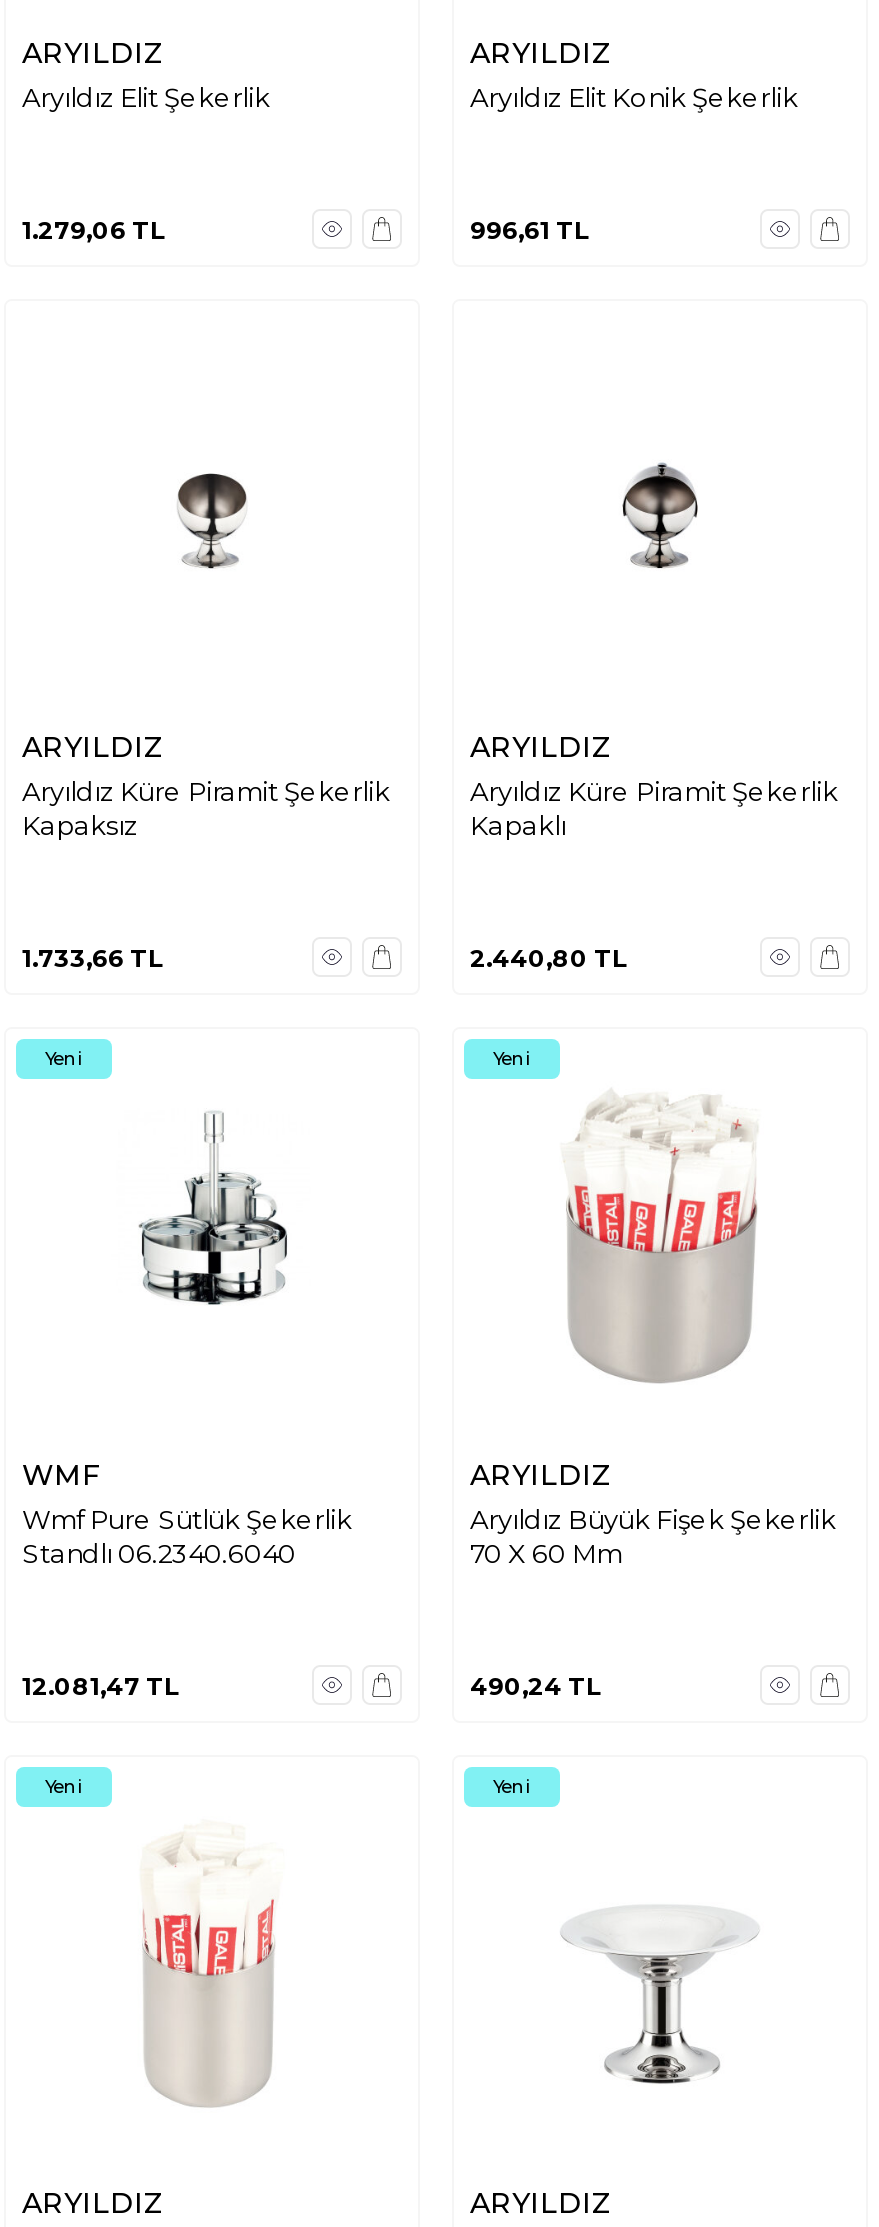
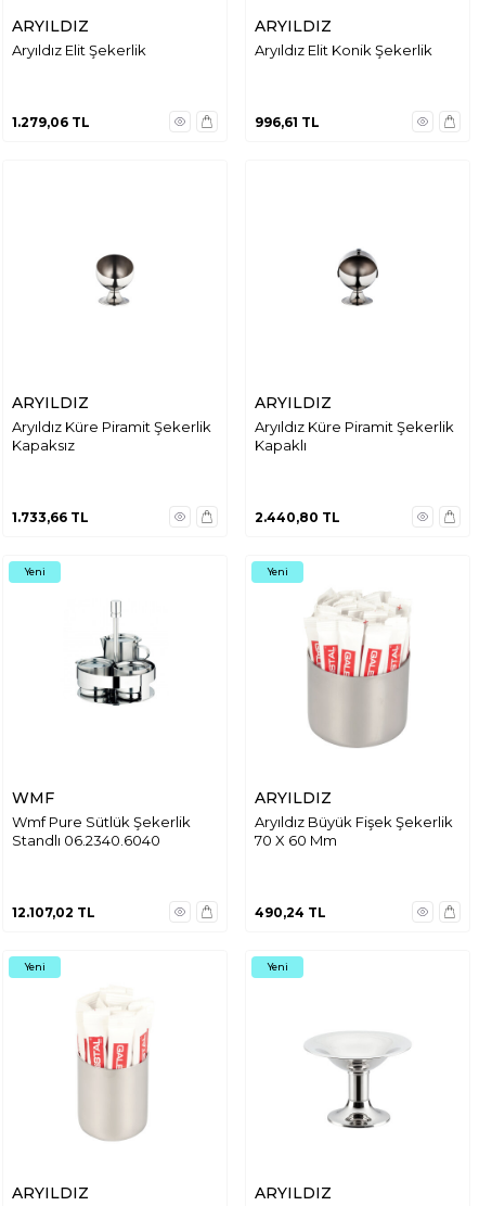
- 12.081,47 TL
+ 12.107,02 TL
